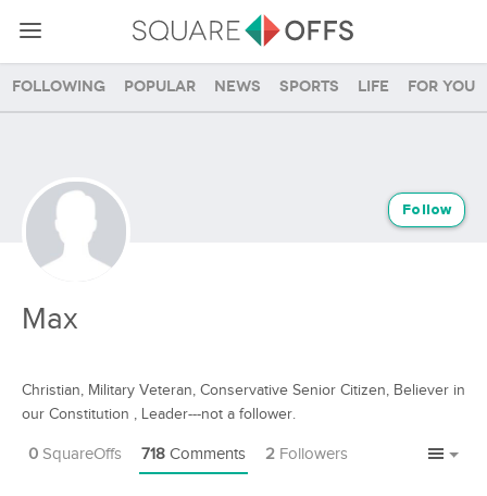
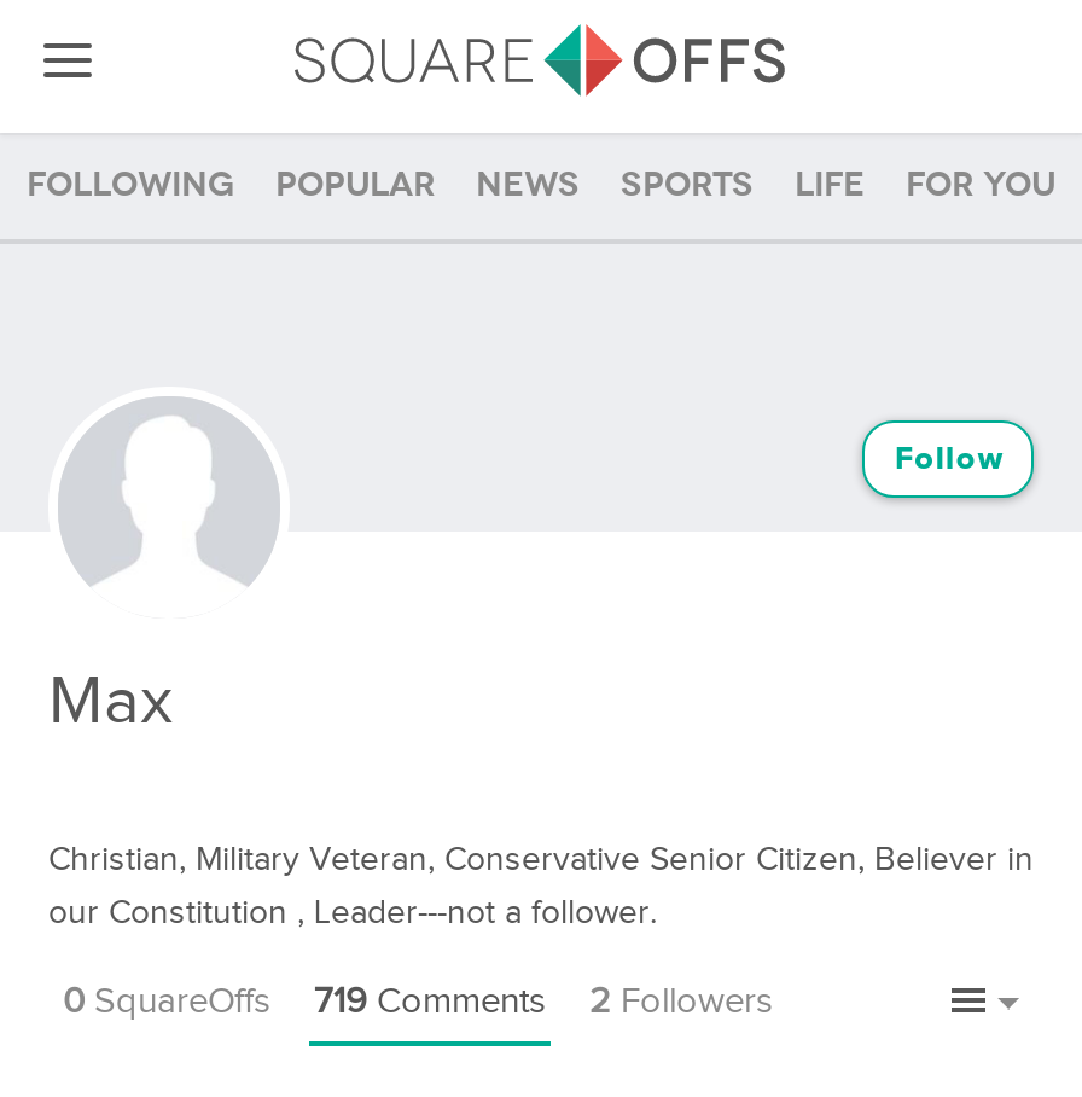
- 0 SquareOffs 718 Comments 2 Followers
+ 0 SquareOffs 719 Comments 2 Followers
